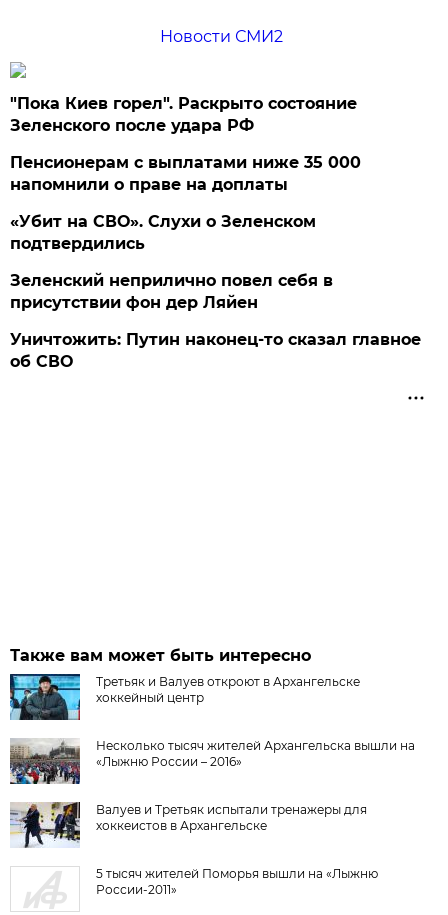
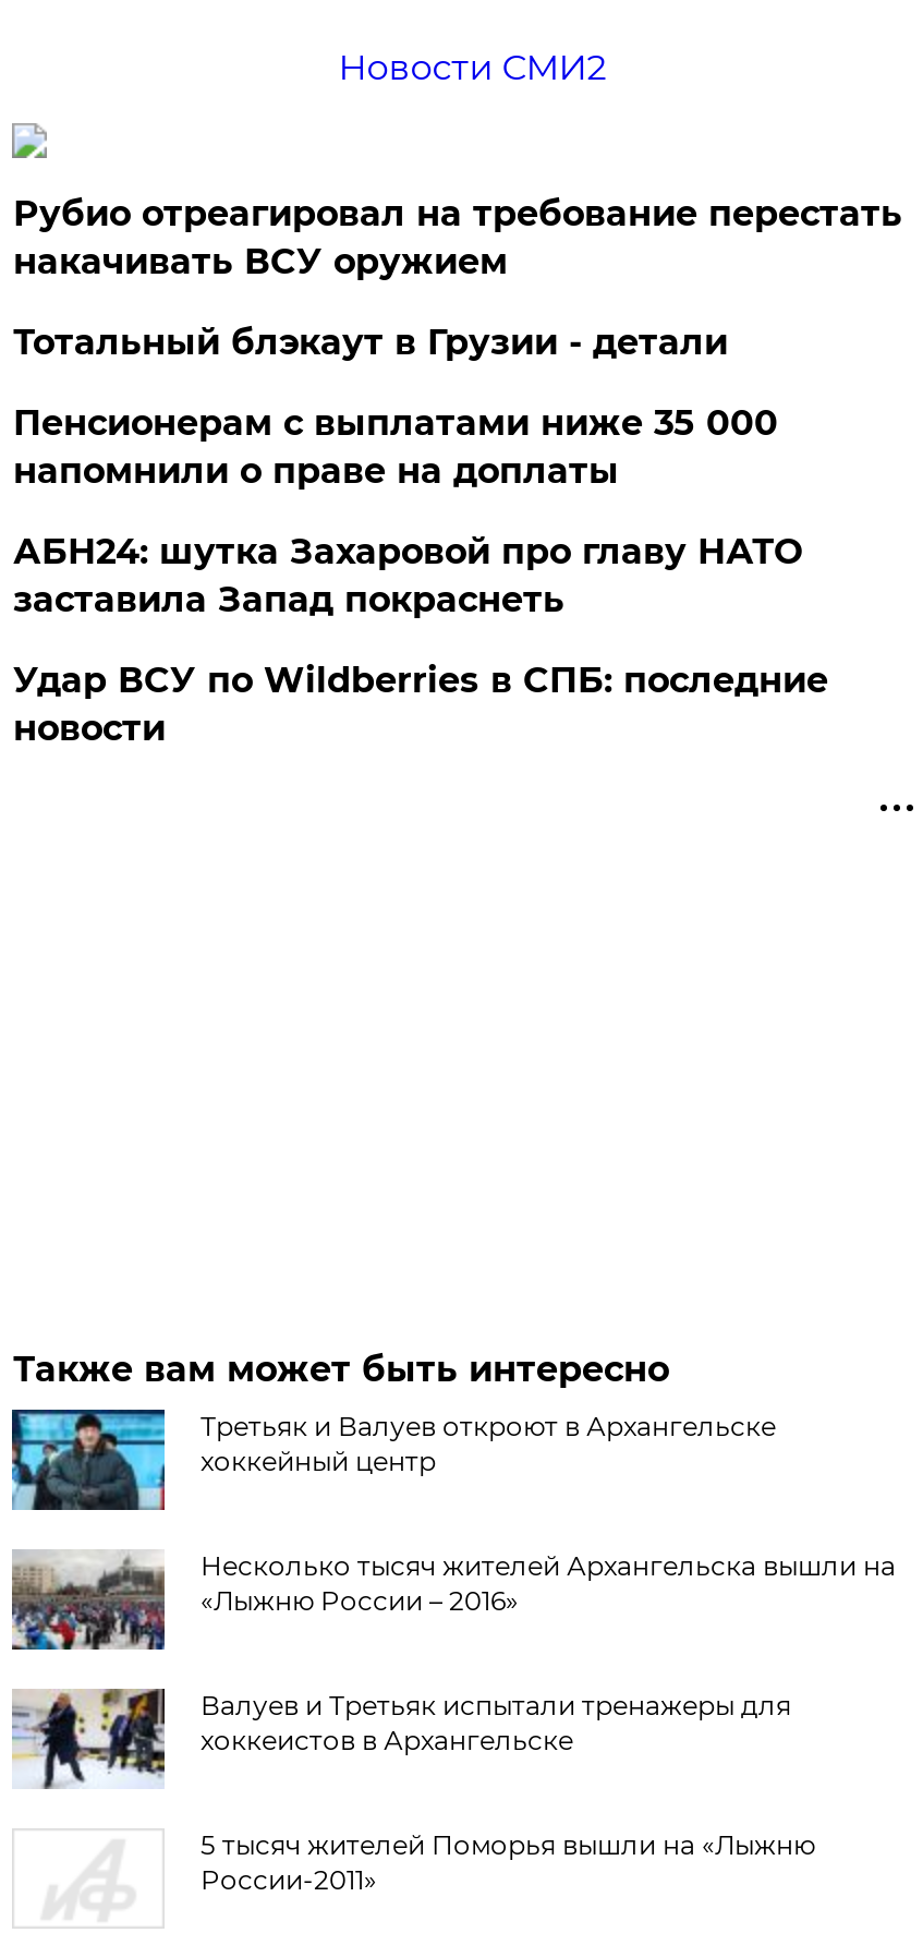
- "Пока Киев горел". Раскрыто состояние
- Зеленского после удара РФ
+ Рубио отреагировал на требование перестать
+ накачивать ВСУ оружием
+ Тотальный блэкаут в Грузии - детали

moved down: Пенсионерам с выплатами ниже 35 000 | напомнили о праве на доплаты

- «Убит на СВО». Слухи о Зеленском
- подтвердились
- Зеленский неприлично повел cебя в
- присутствии фон дер Ляйен
- Уничтожить: Путин наконец-то сказал главное
- об СВО
+ АБН24: шутка Захаровой про главу НАТО
+ заставила Запад покраснеть
+ Удар ВСУ по Wildberries в СПБ: последние
+ новости
